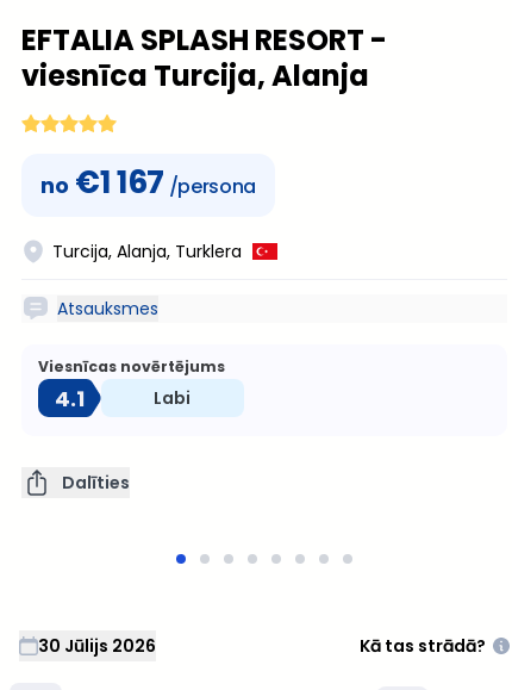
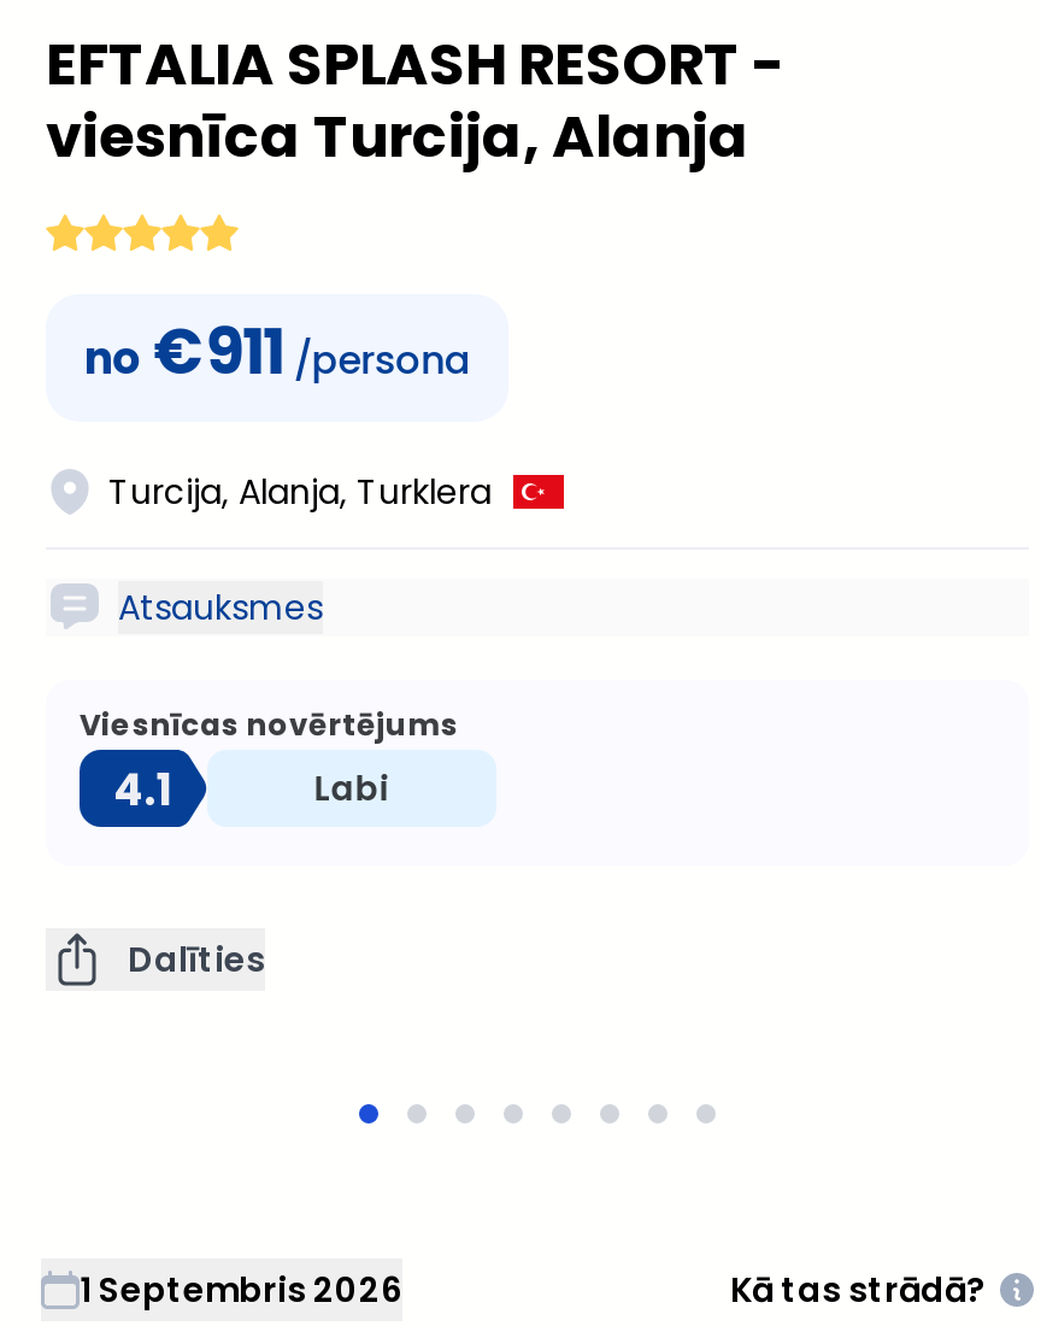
- no €1 167 /persona
+ no €911 /persona

- 30 Jūlijs 2026
+ 1 Septembris 2026
